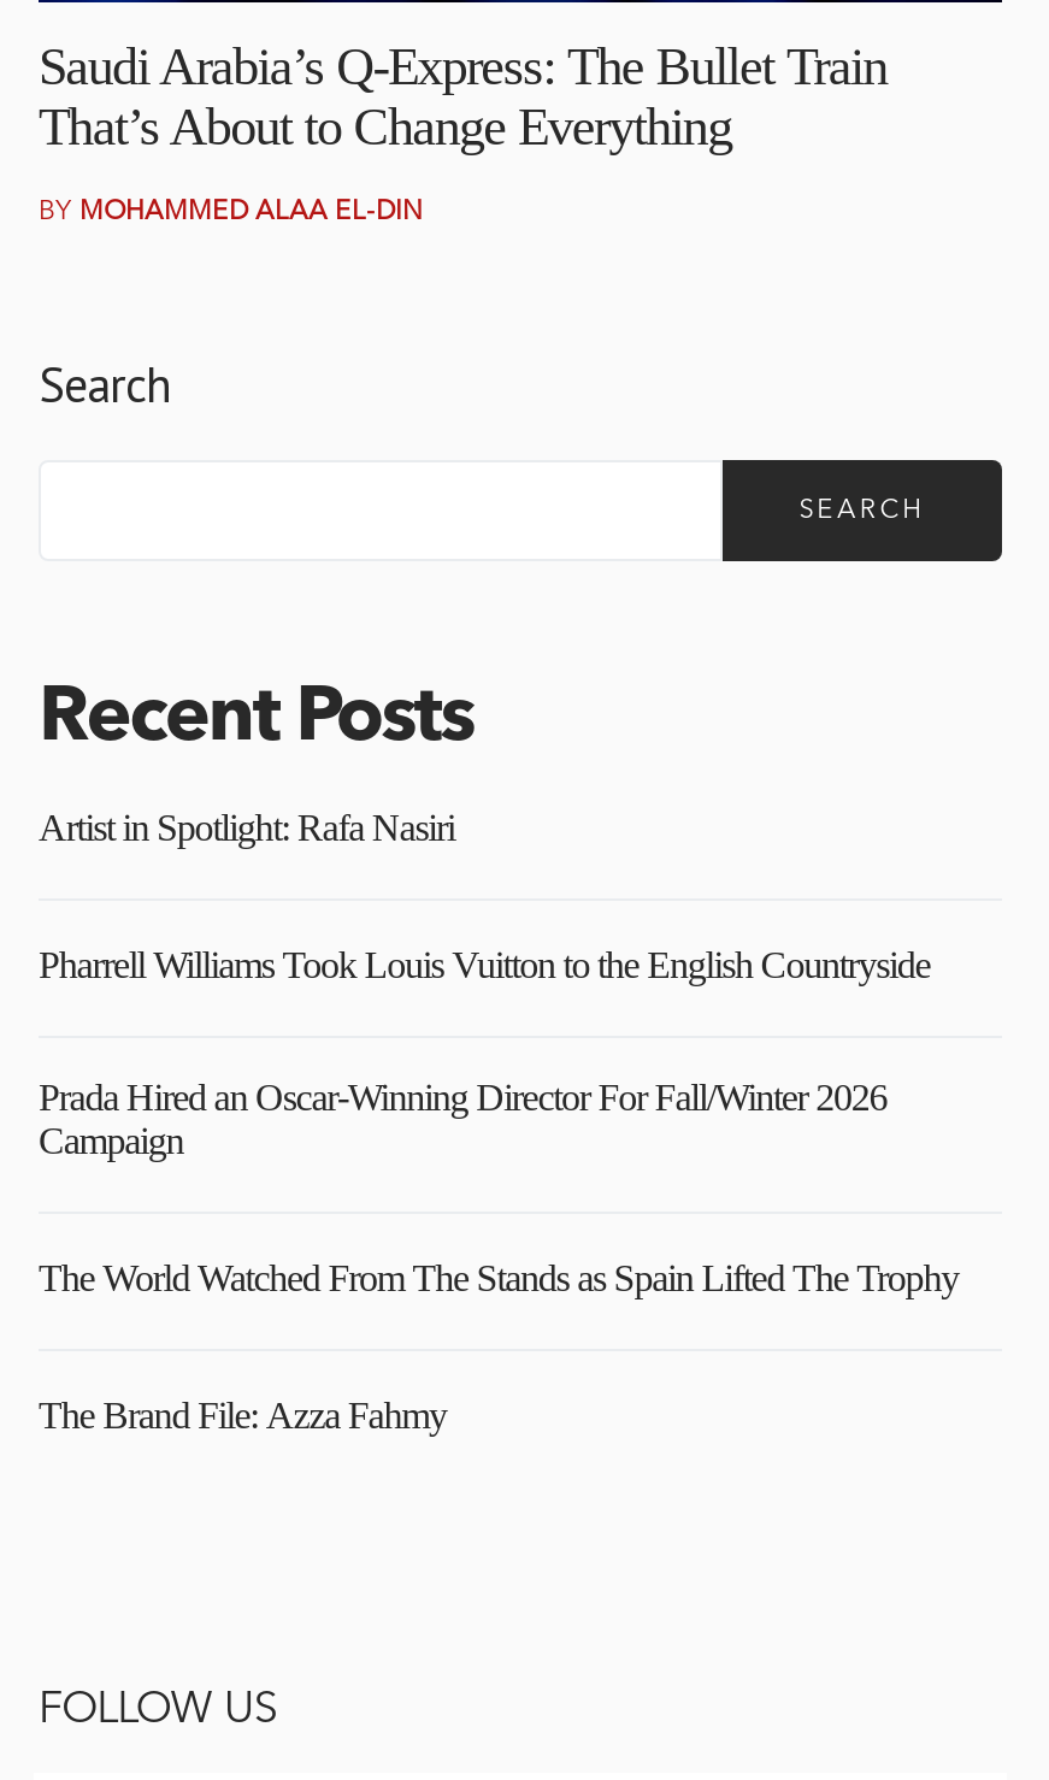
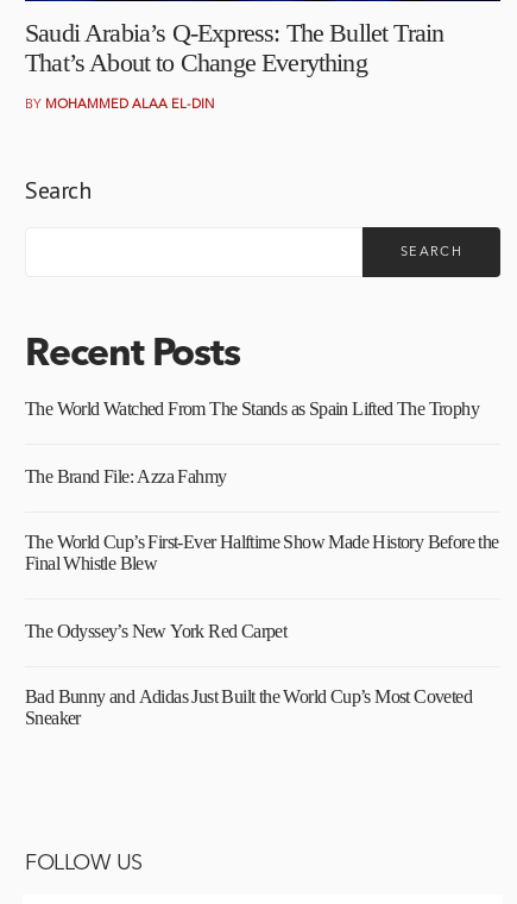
- Artist in Spotlight: Rafa Nasiri
- Pharrell Williams Took Louis Vuitton to the English Countryside
- Prada Hired an Oscar-Winning Director For Fall/Winter 2026
- Campaign

moved up: The World Watched From The Stands as Spain Lifted The Trophy | The Brand File: Azza Fahmy

+ The World Cup’s First-Ever Halftime Show Made History Before the
+ Final Whistle Blew
+ The Odyssey’s New York Red Carpet
+ Bad Bunny and Adidas Just Built the World Cup’s Most Coveted
+ Sneaker
